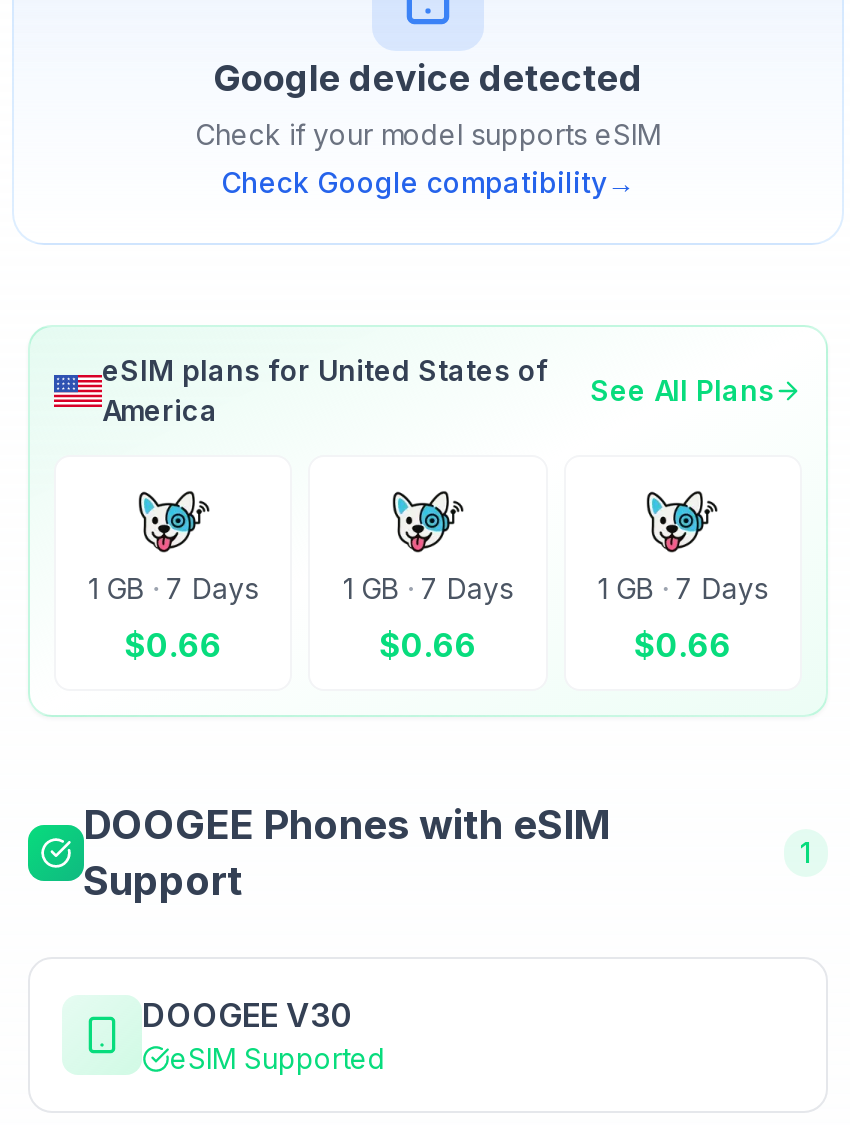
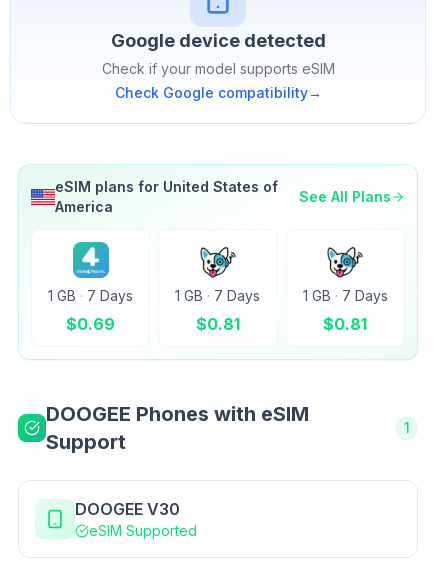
- [image]
- $0.66
+ [image]
+ $0.69

- $0.66
+ $0.81

- $0.66
+ $0.81
